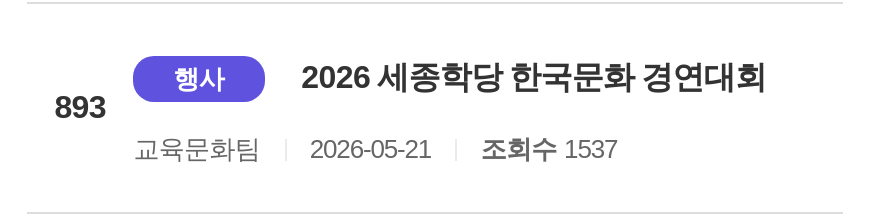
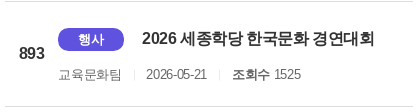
- 교육문화팀 2026-05-21 조회수 1537
+ 교육문화팀 2026-05-21 조회수 1525
